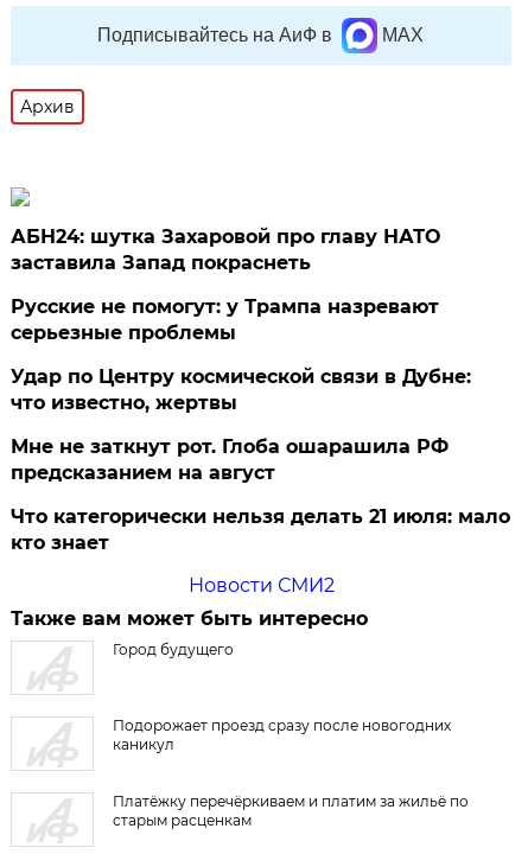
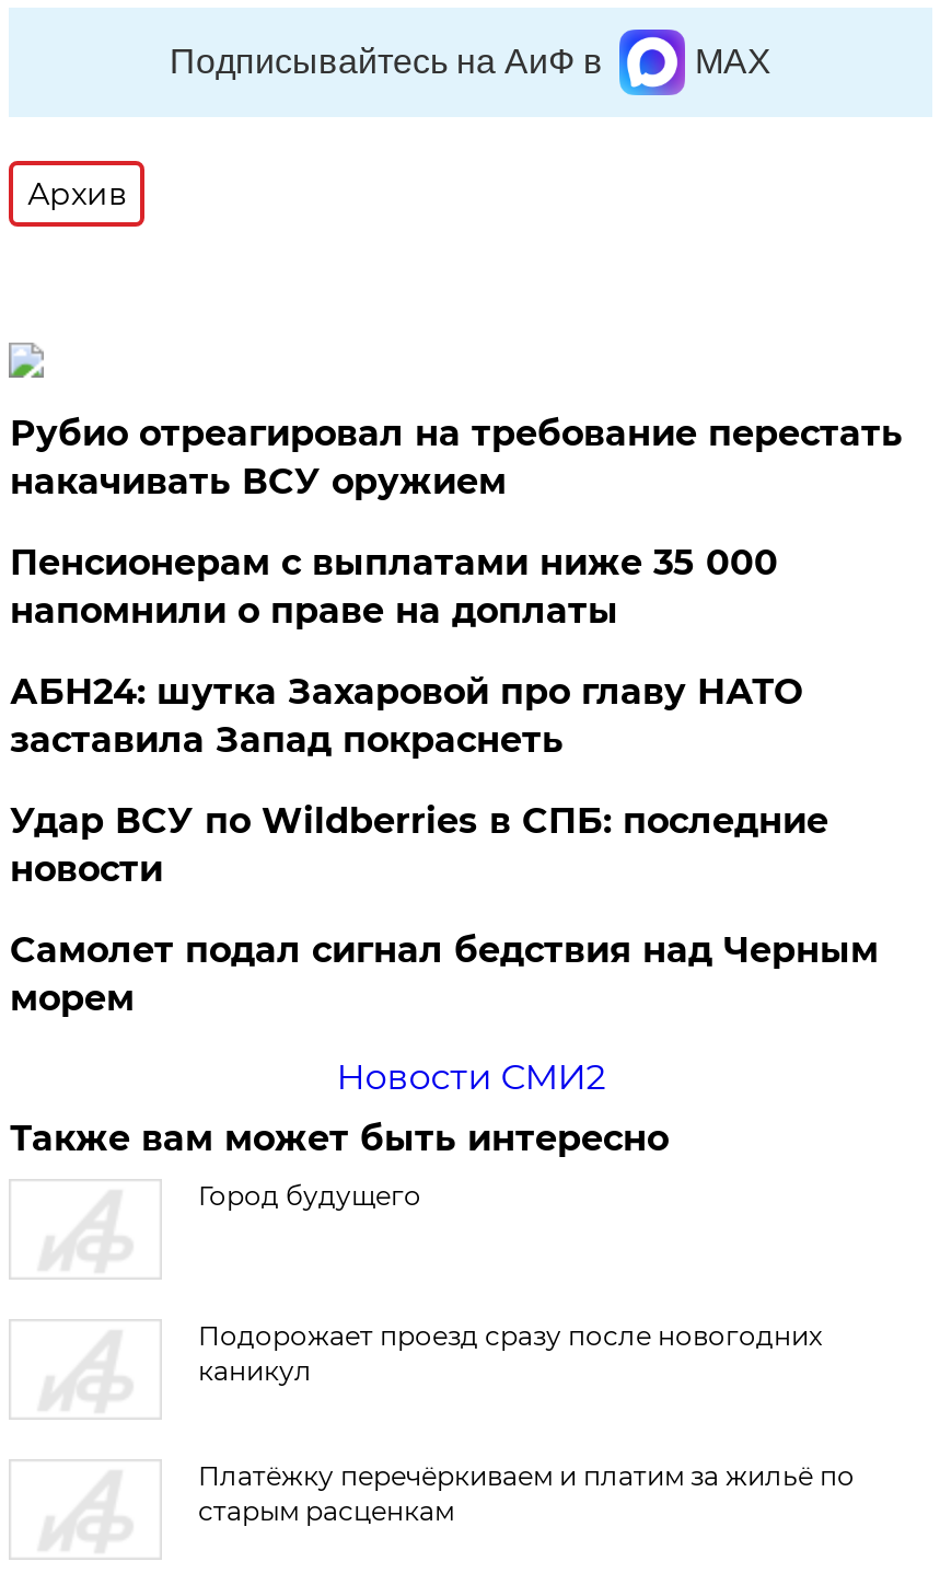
+ Рубио отреагировал на требование перестать
+ накачивать ВСУ оружием
+ Пенсионерам с выплатами ниже 35 000
+ напомнили о праве на доплаты

moved down: АБН24: шутка Захаровой про главу НАТО | заставила Запад покраснеть

- Русские не помогут: у Трампа назревают
- серьезные проблемы
- Удар по Центру космической связи в Дубне:
- что известно, жертвы
- Мне не заткнут рот. Глоба ошарашила РФ
- предсказанием на август
- Что категорически нельзя делать 21 июля: мало
- кто знает
+ Удар ВСУ по Wildberries в СПБ: последние
+ новости
+ Самолет подал сигнал бедствия над Черным
+ морем
